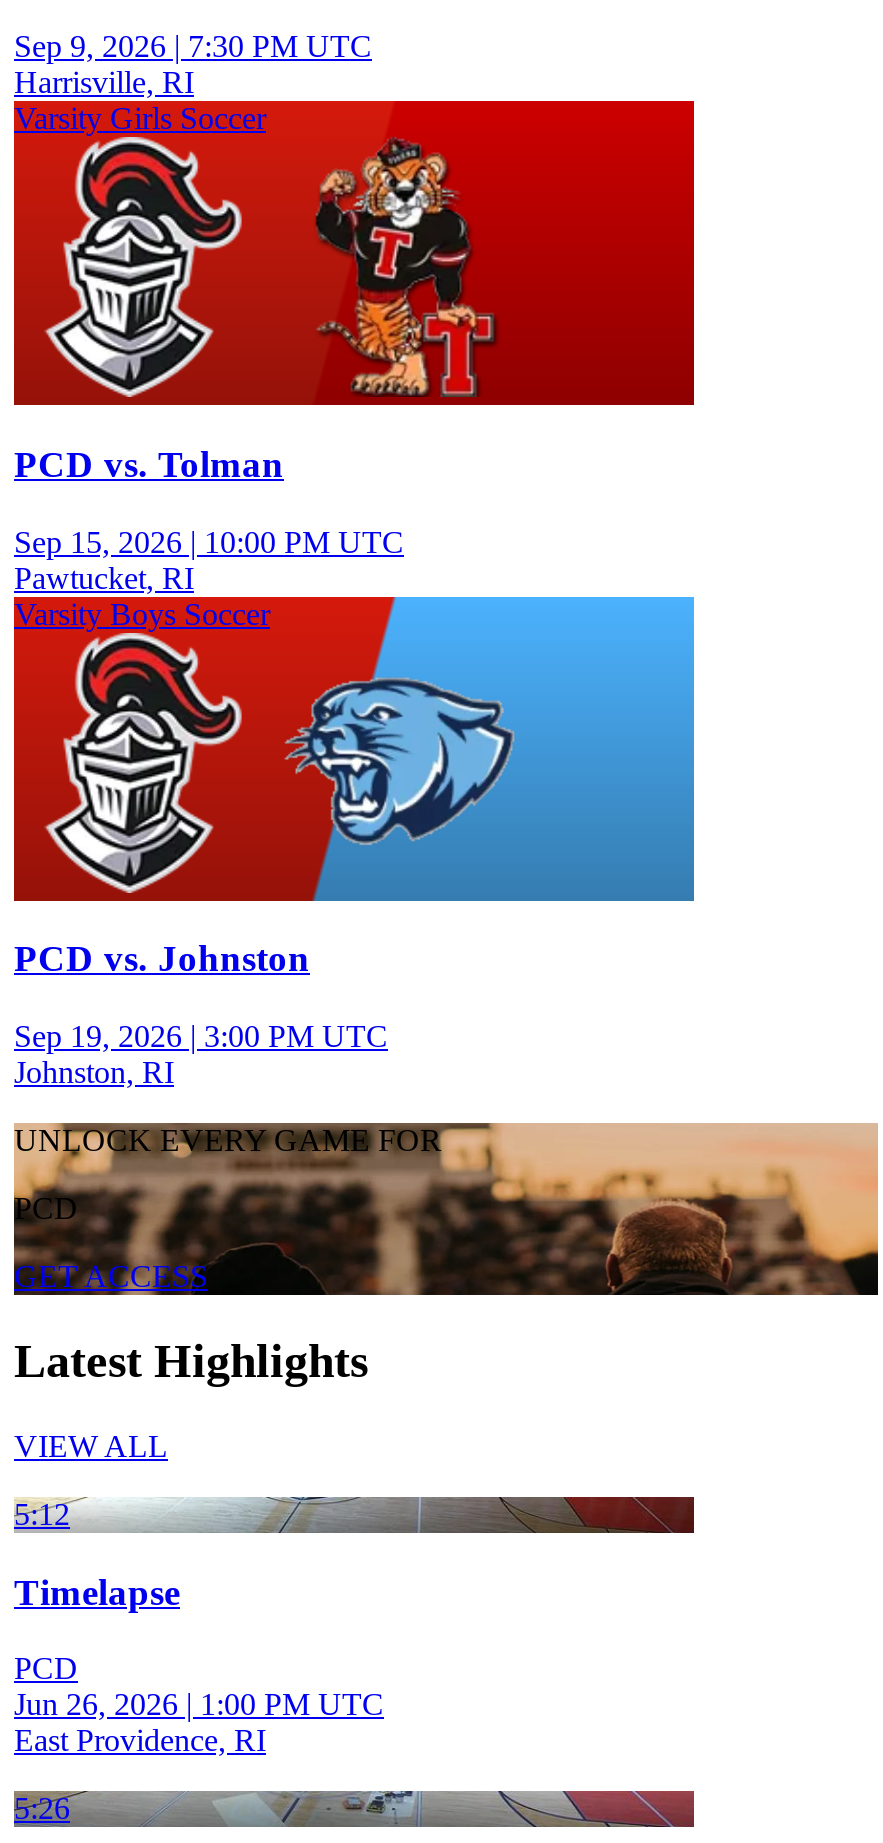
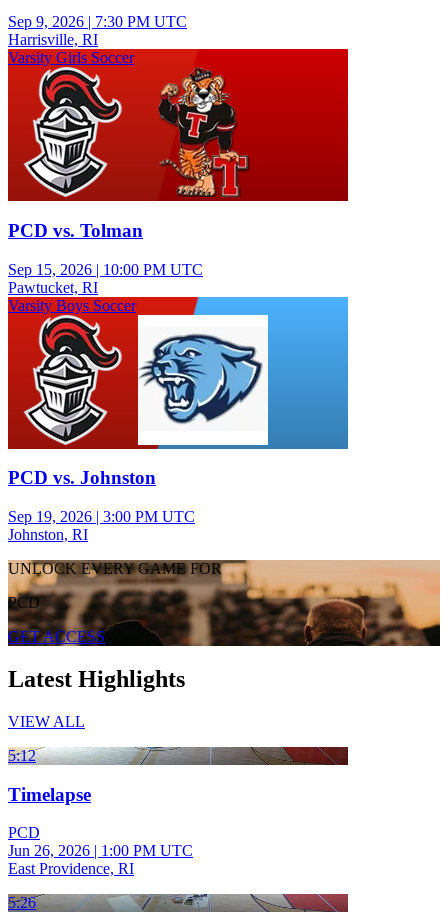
- [image]
+ [image]
